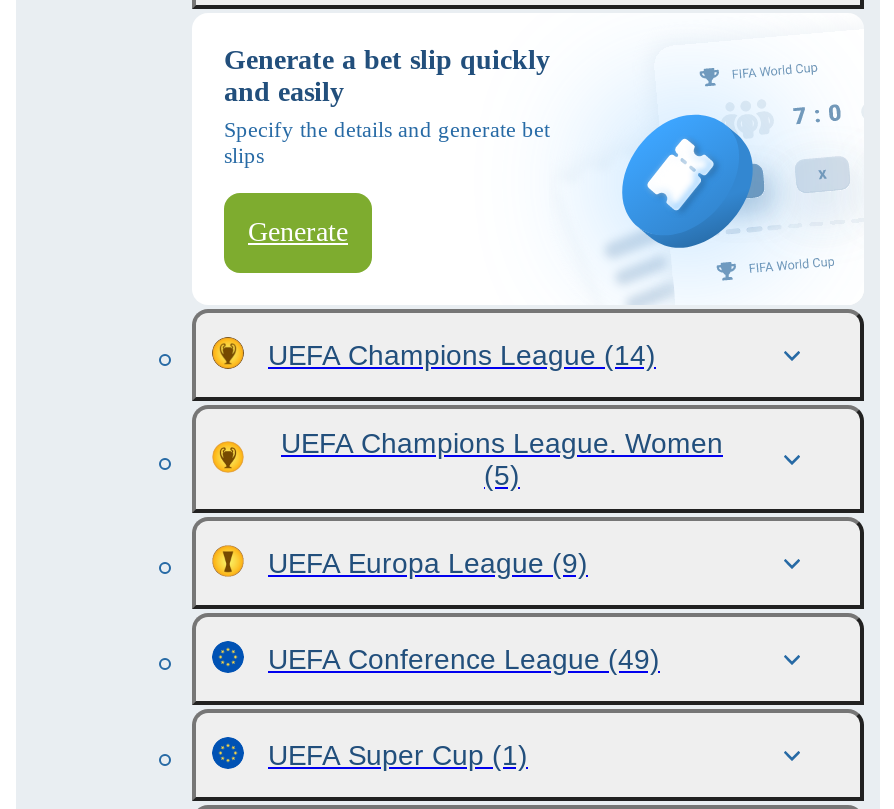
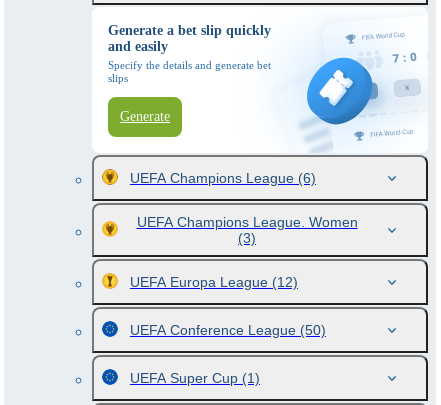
- UEFA Champions League (14)
+ UEFA Champions League (6)

- (5)
+ (3)

- UEFA Europa League (9)
+ UEFA Europa League (12)

- UEFA Conference League (49)
+ UEFA Conference League (50)
